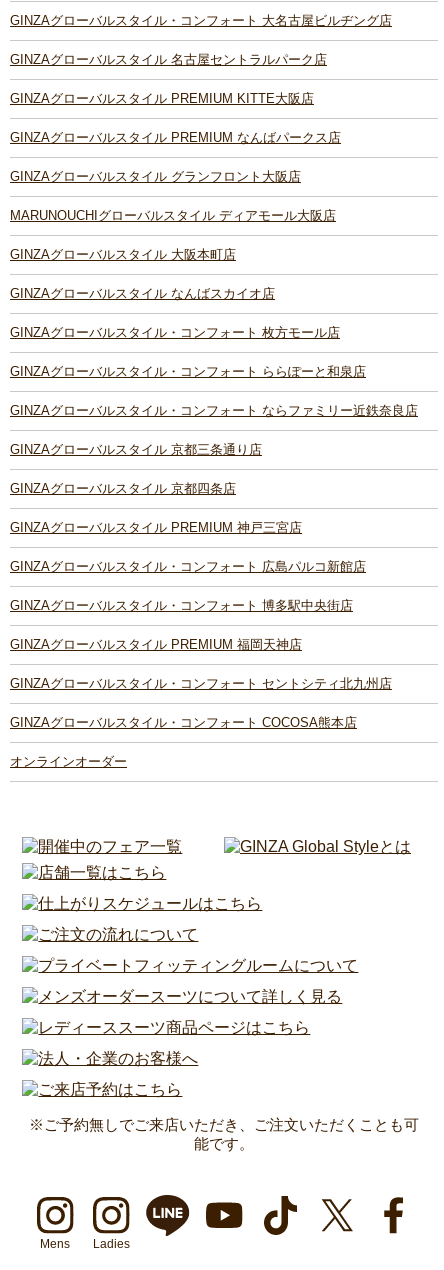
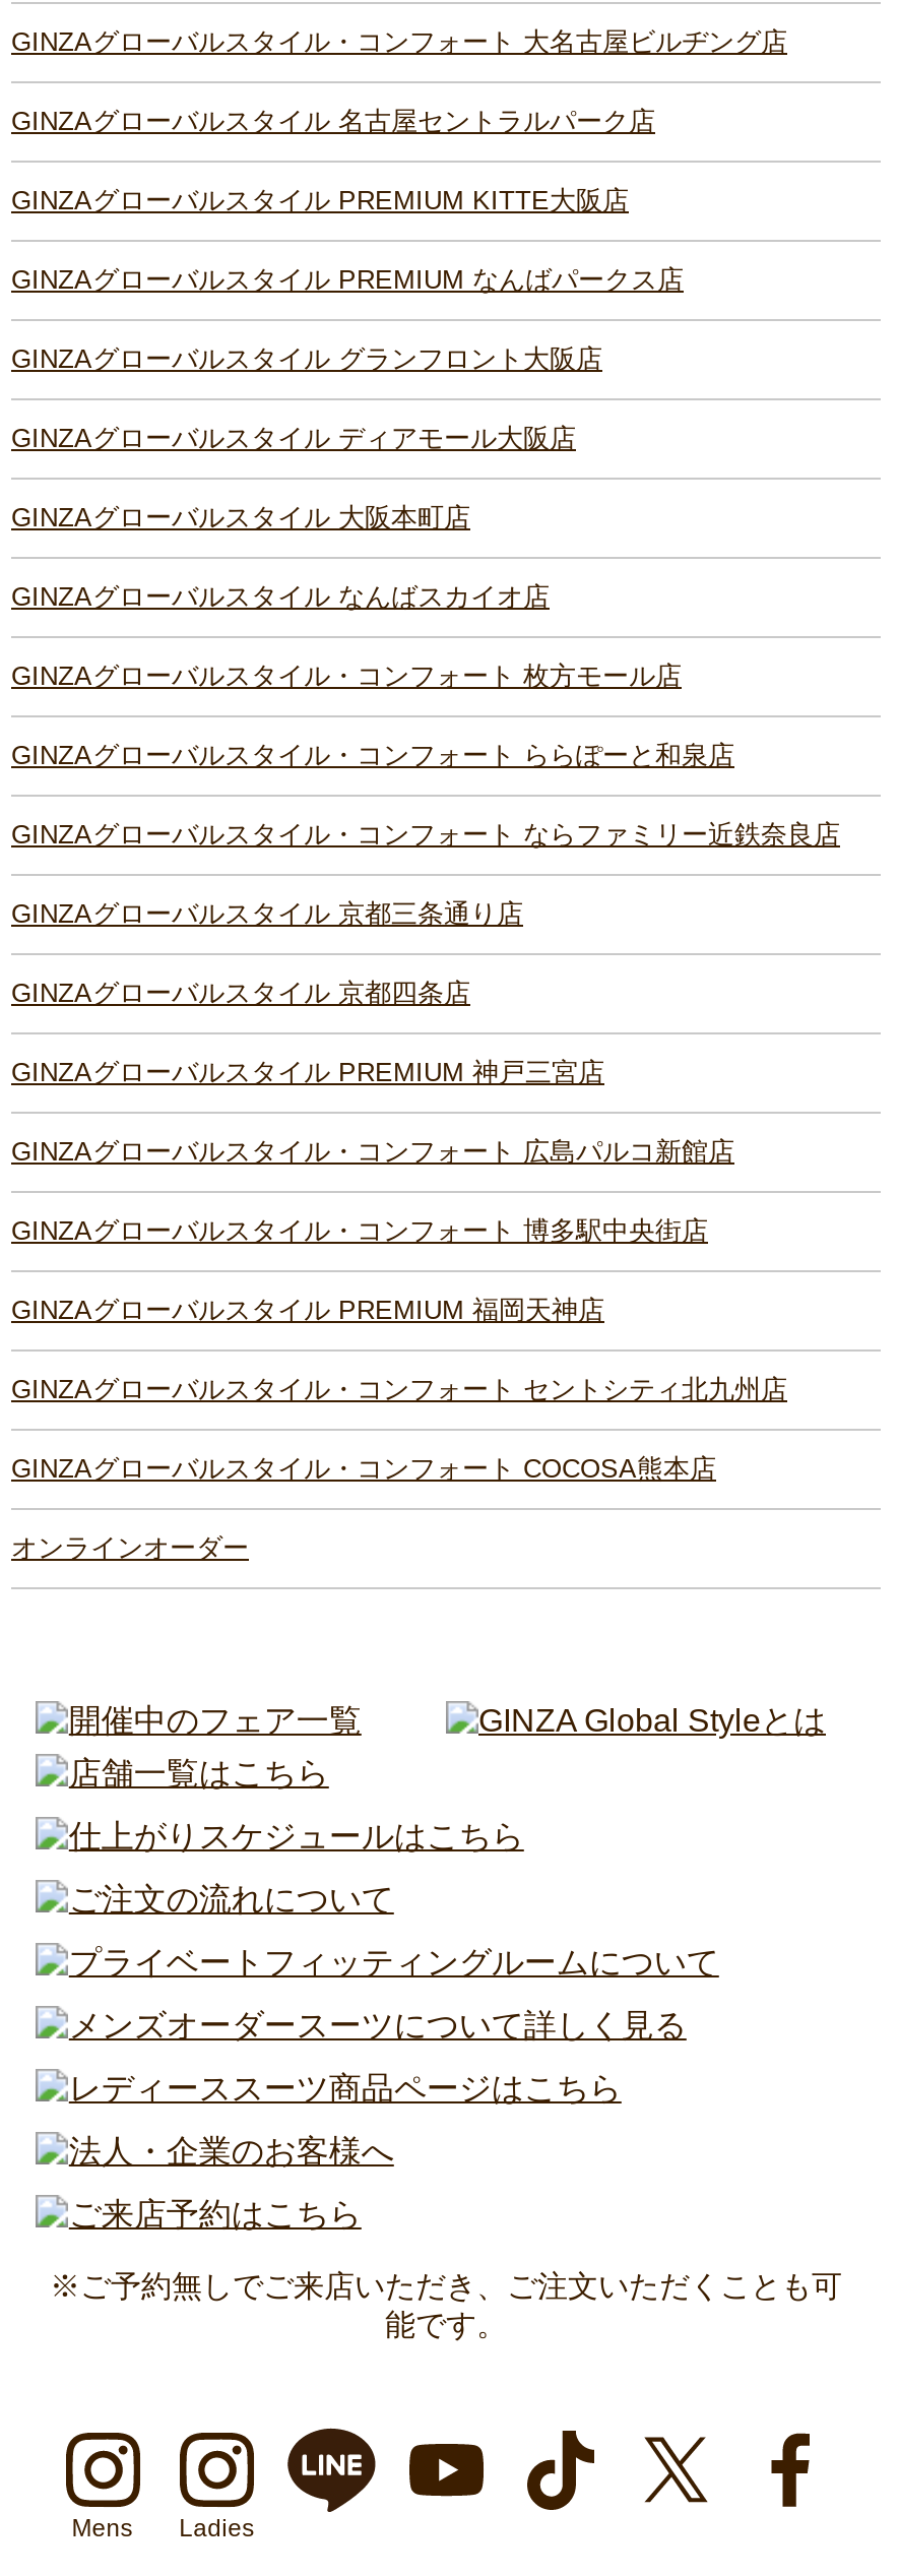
- MARUNOUCHIグローバルスタイル ディアモール大阪店
+ GINZAグローバルスタイル ディアモール大阪店
